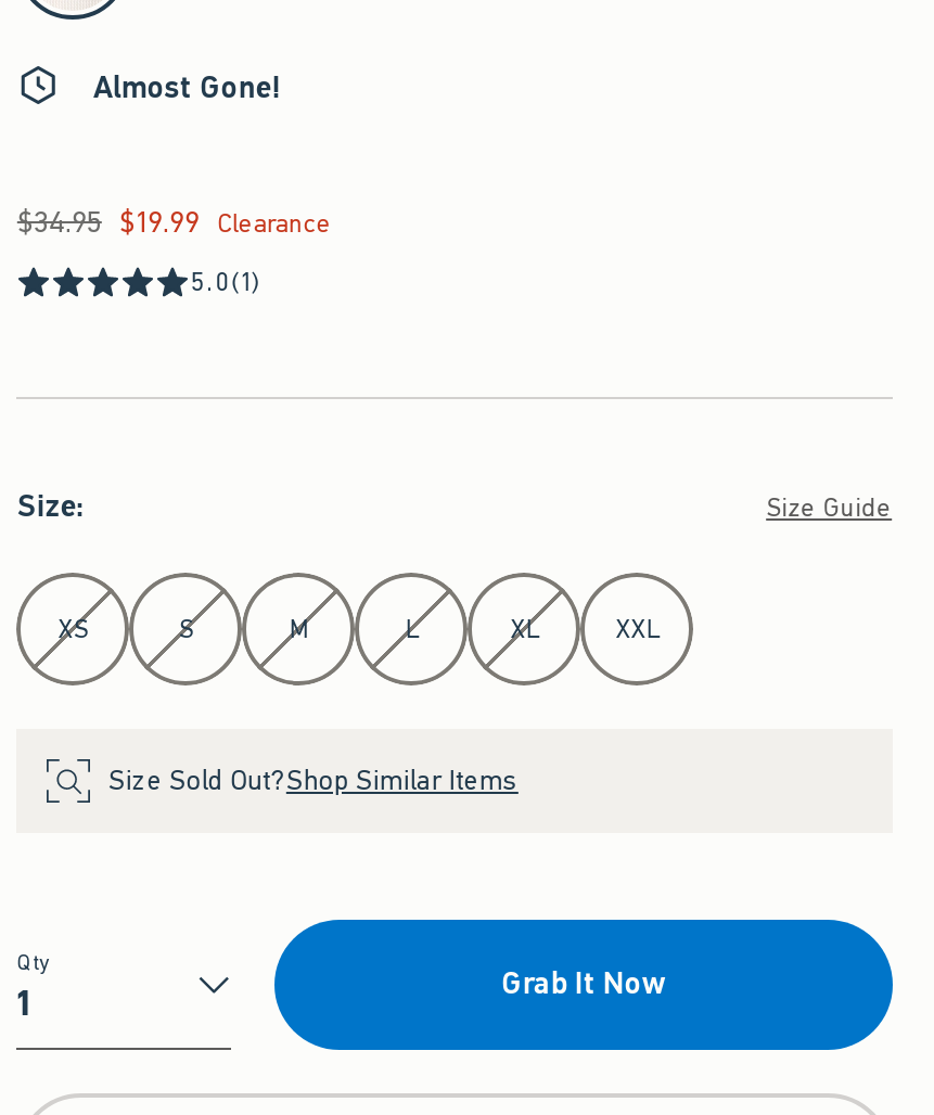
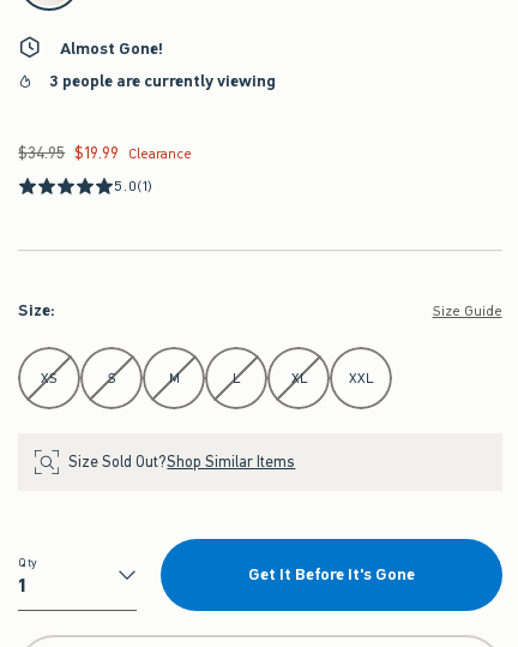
+ 3 people are currently viewing

- Grab It Now
+ Get It Before It's Gone
